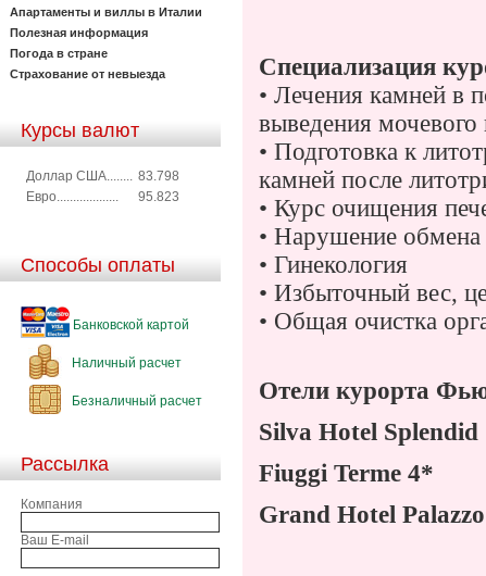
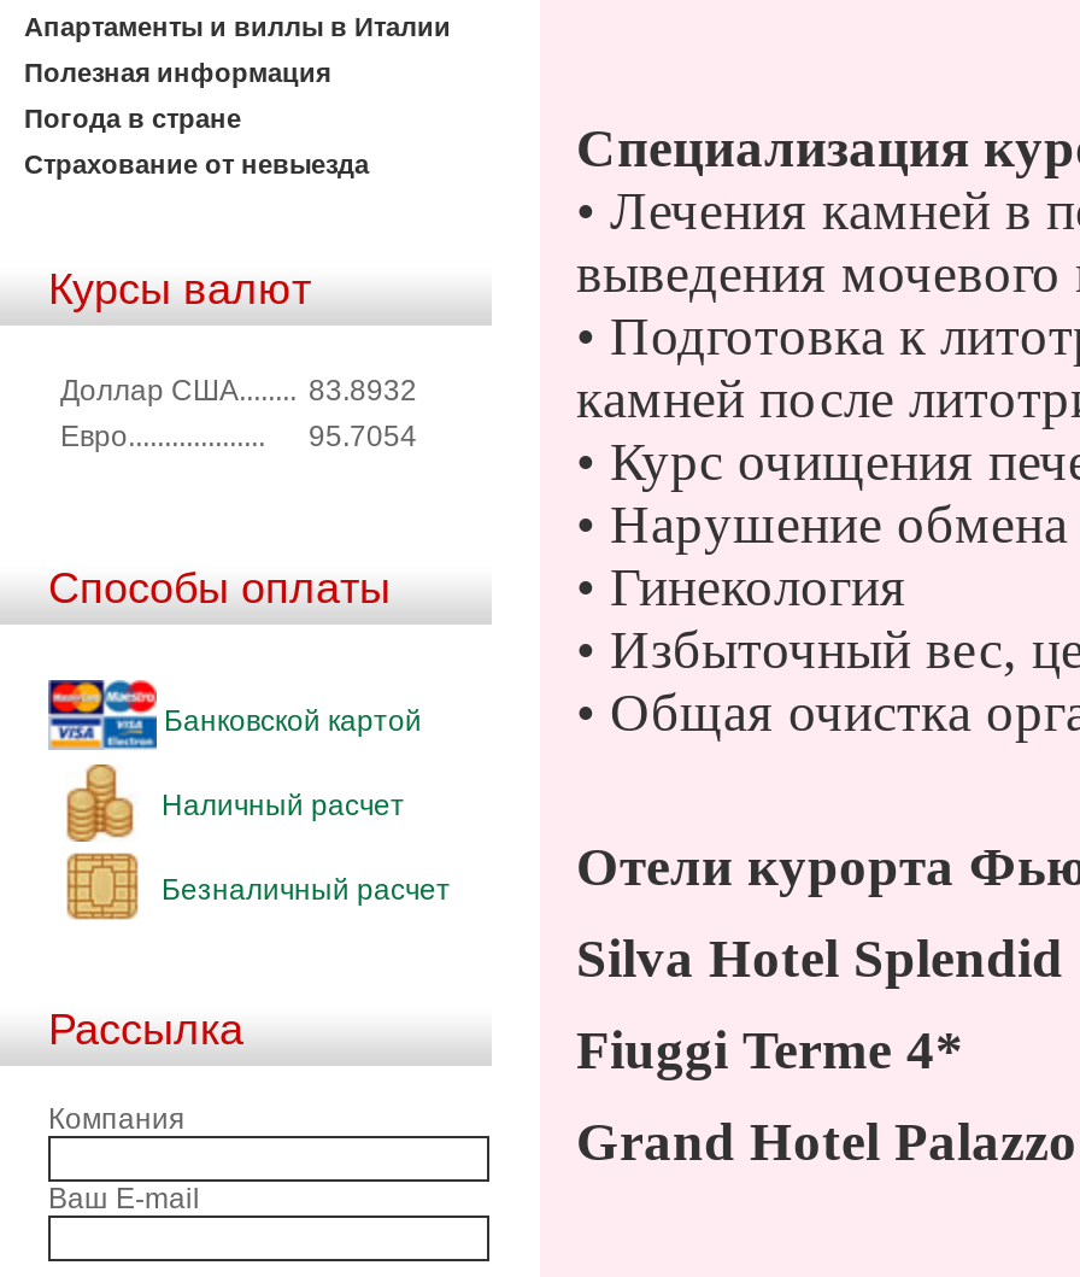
- Доллар США........ 83.798
+ Доллар США........ 83.8932

- Евро................... 95.823
+ Евро................... 95.7054
